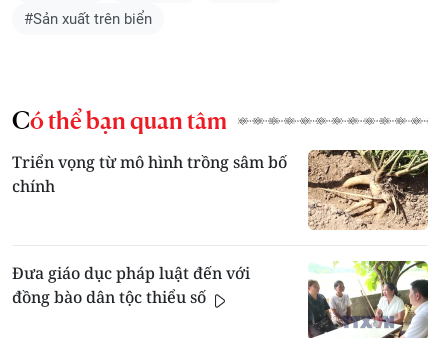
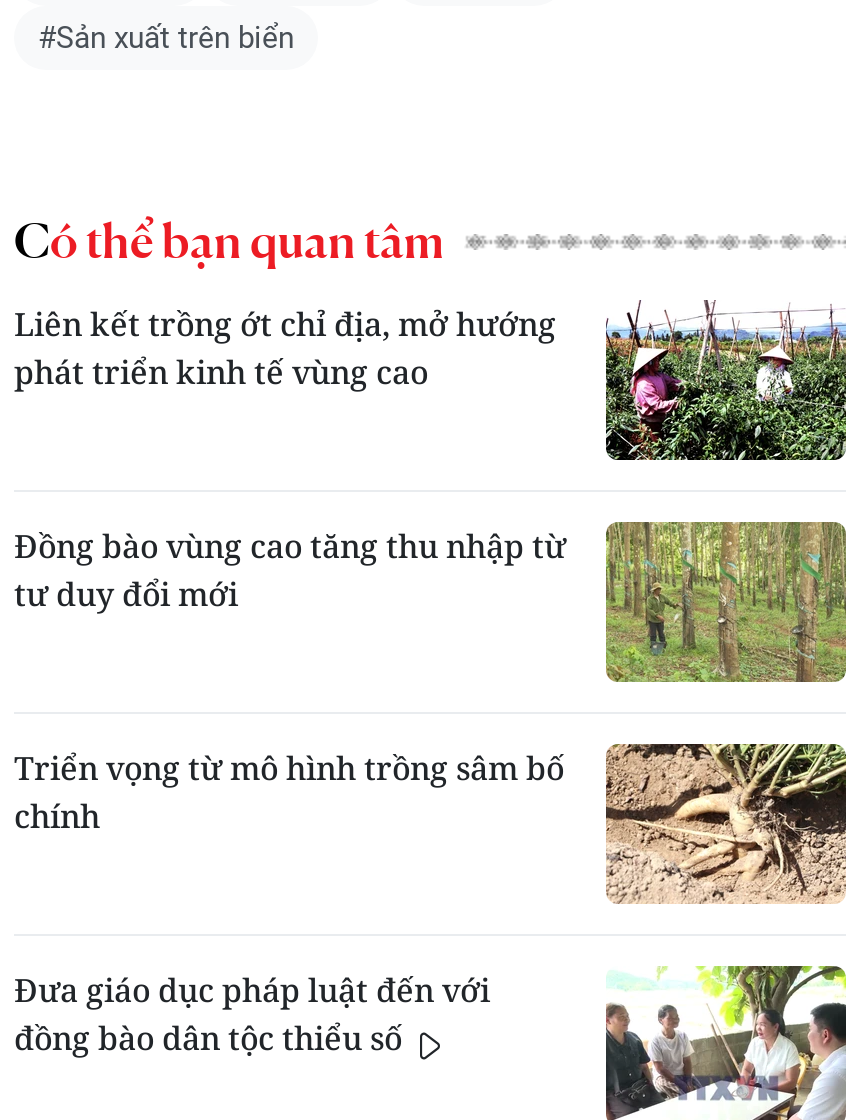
+ [image]
+ Liên kết trồng ớt chỉ địa, mở hướng
+ phát triển kinh tế vùng cao

+ [image]
+ Đồng bào vùng cao tăng thu nhập từ
+ tư duy đổi mới
